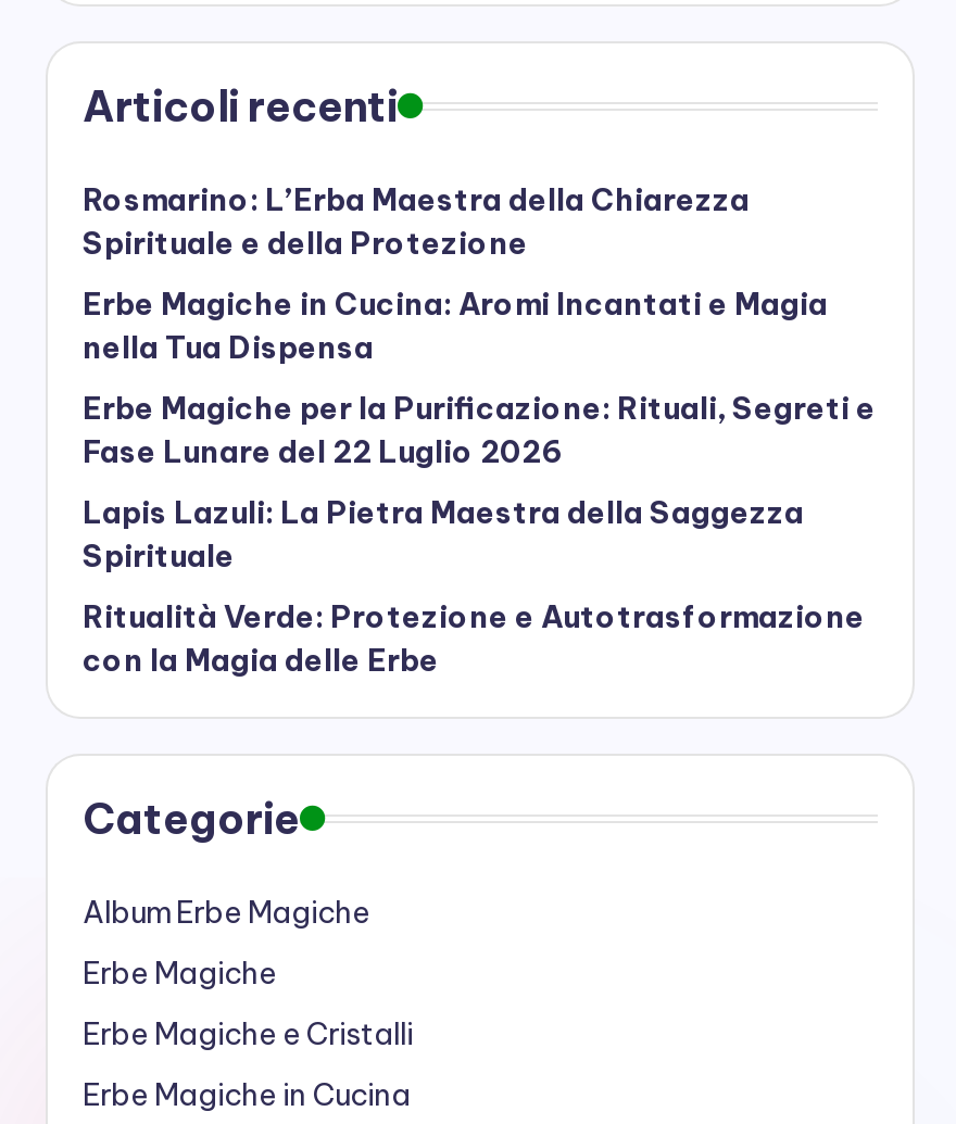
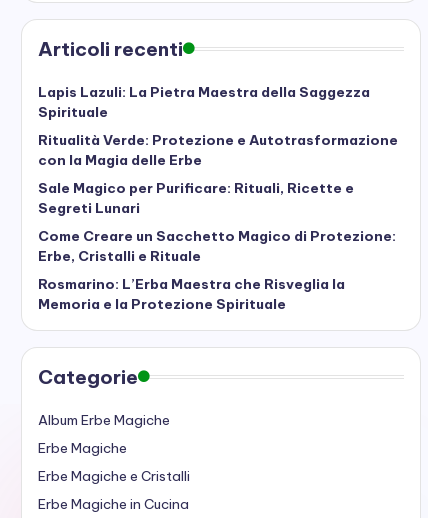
- Rosmarino: L’Erba Maestra della Chiarezza
- Spirituale e della Protezione
- Erbe Magiche in Cucina: Aromi Incantati e Magia
- nella Tua Dispensa
- Erbe Magiche per la Purificazione: Rituali, Segreti e
- Fase Lunare del 22 Luglio 2026

moved up: Lapis Lazuli: La Pietra Maestra della Saggezza | Spirituale | Ritualità Verde: Protezione e Autotrasformazione | con la Magia delle Erbe

+ Sale Magico per Purificare: Rituali, Ricette e
+ Segreti Lunari
+ Come Creare un Sacchetto Magico di Protezione:
+ Erbe, Cristalli e Rituale
+ Rosmarino: L’Erba Maestra che Risveglia la
+ Memoria e la Protezione Spirituale
